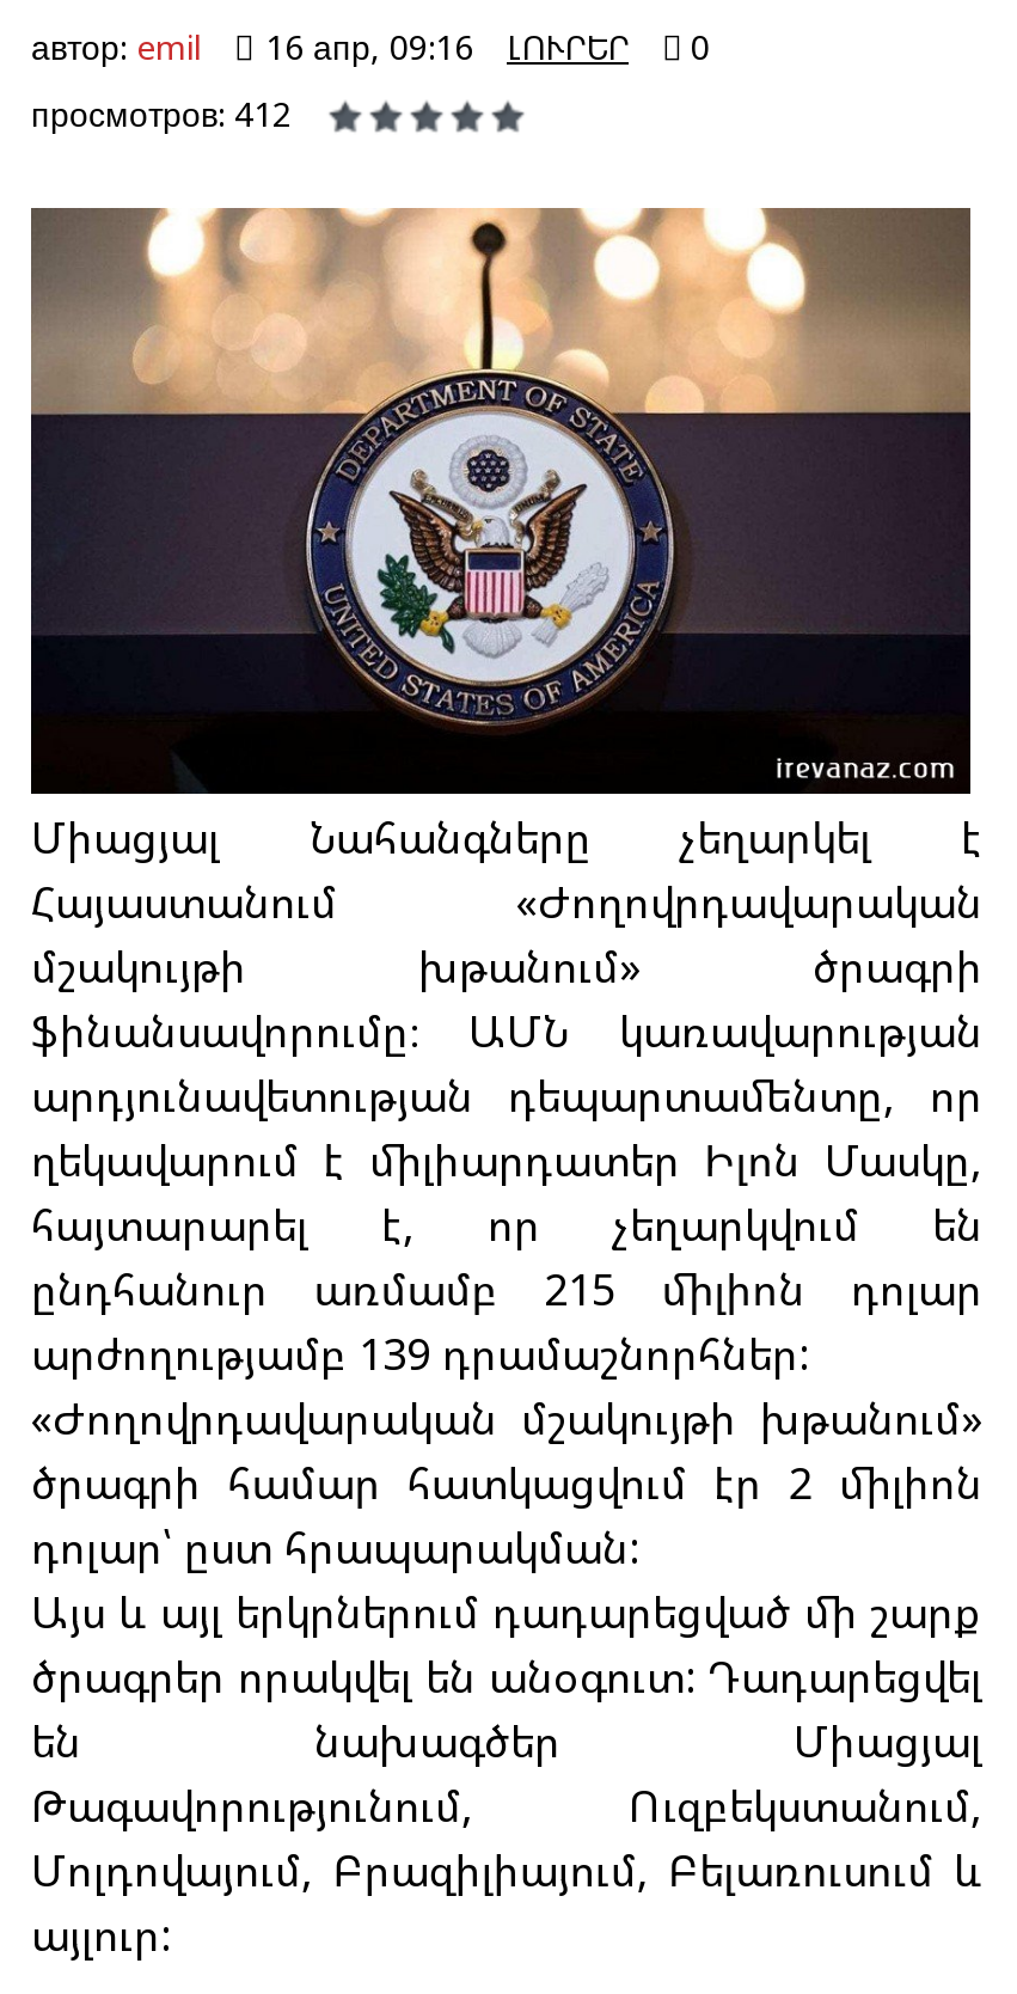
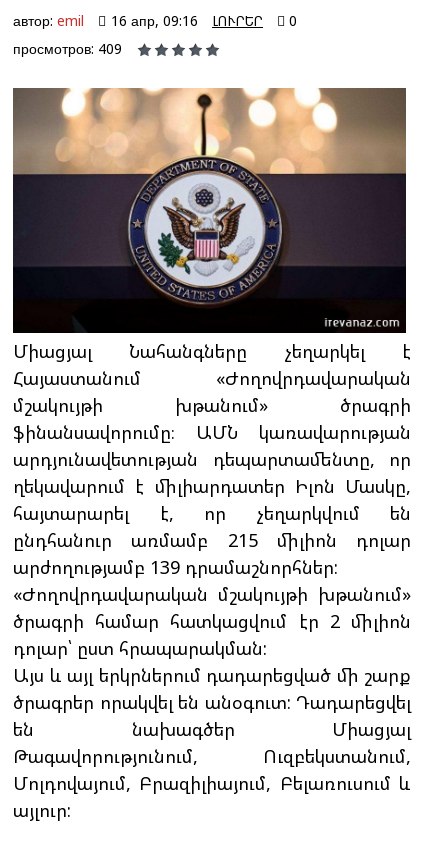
- просмотров: 412
+ просмотров: 409
